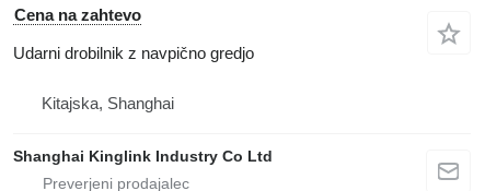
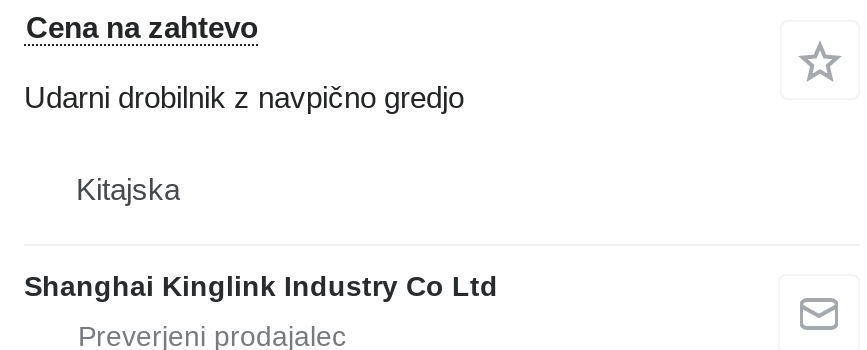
- Kitajska, Shanghai
+ Kitajska
